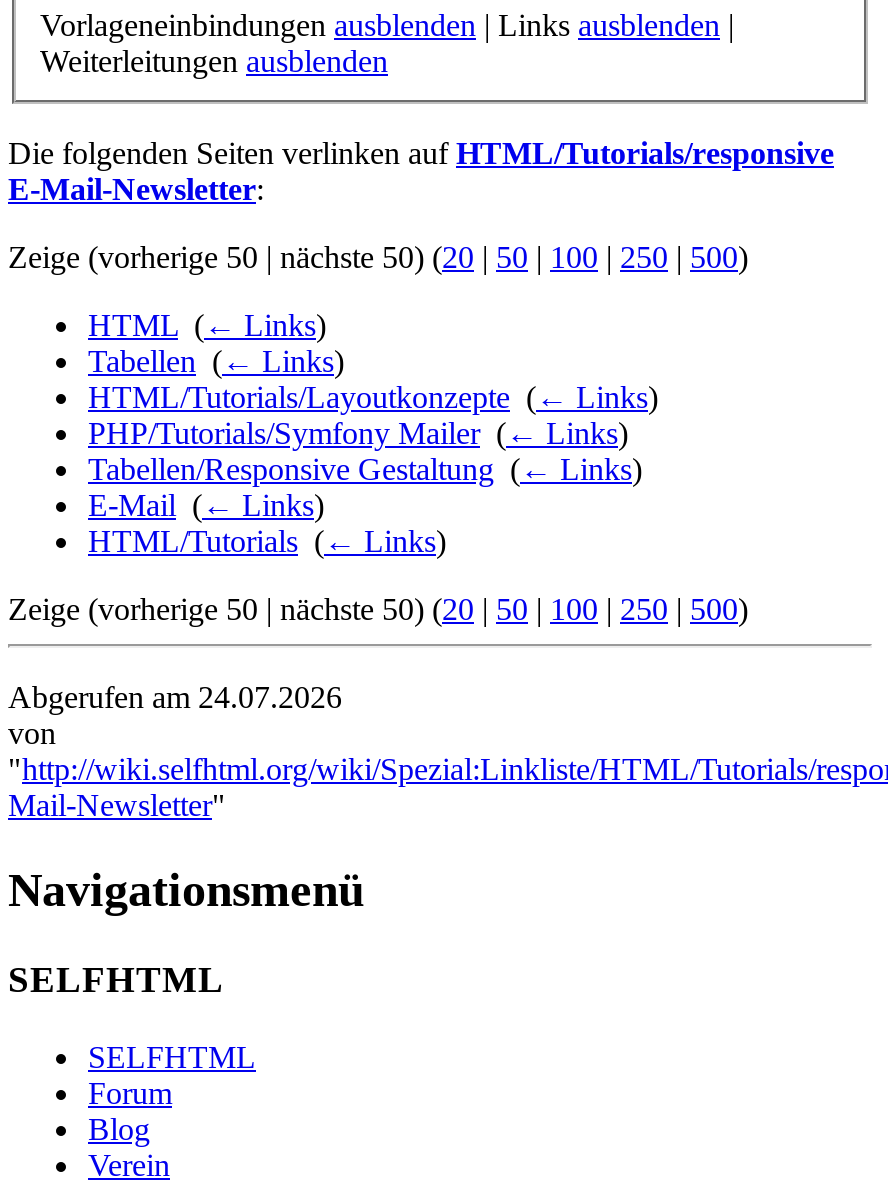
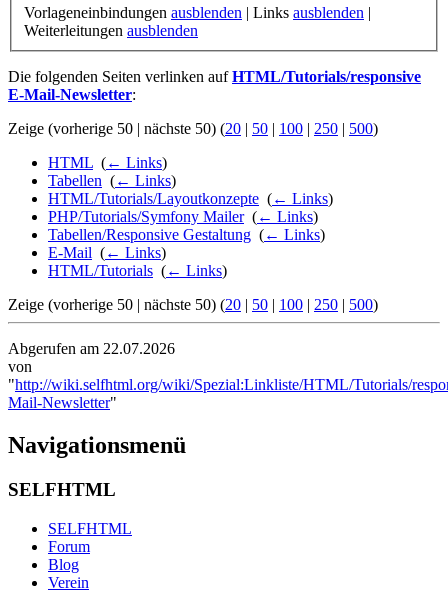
- Abgerufen am 24.07.2026
+ Abgerufen am 22.07.2026
